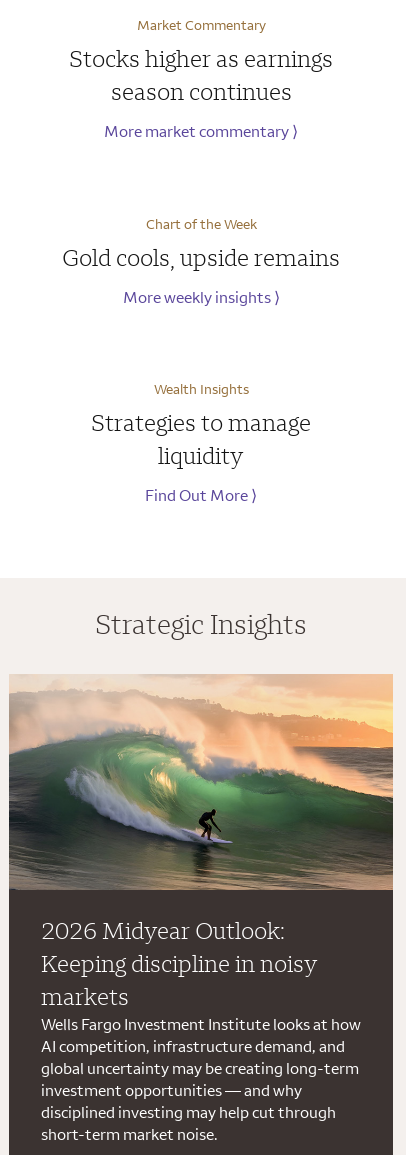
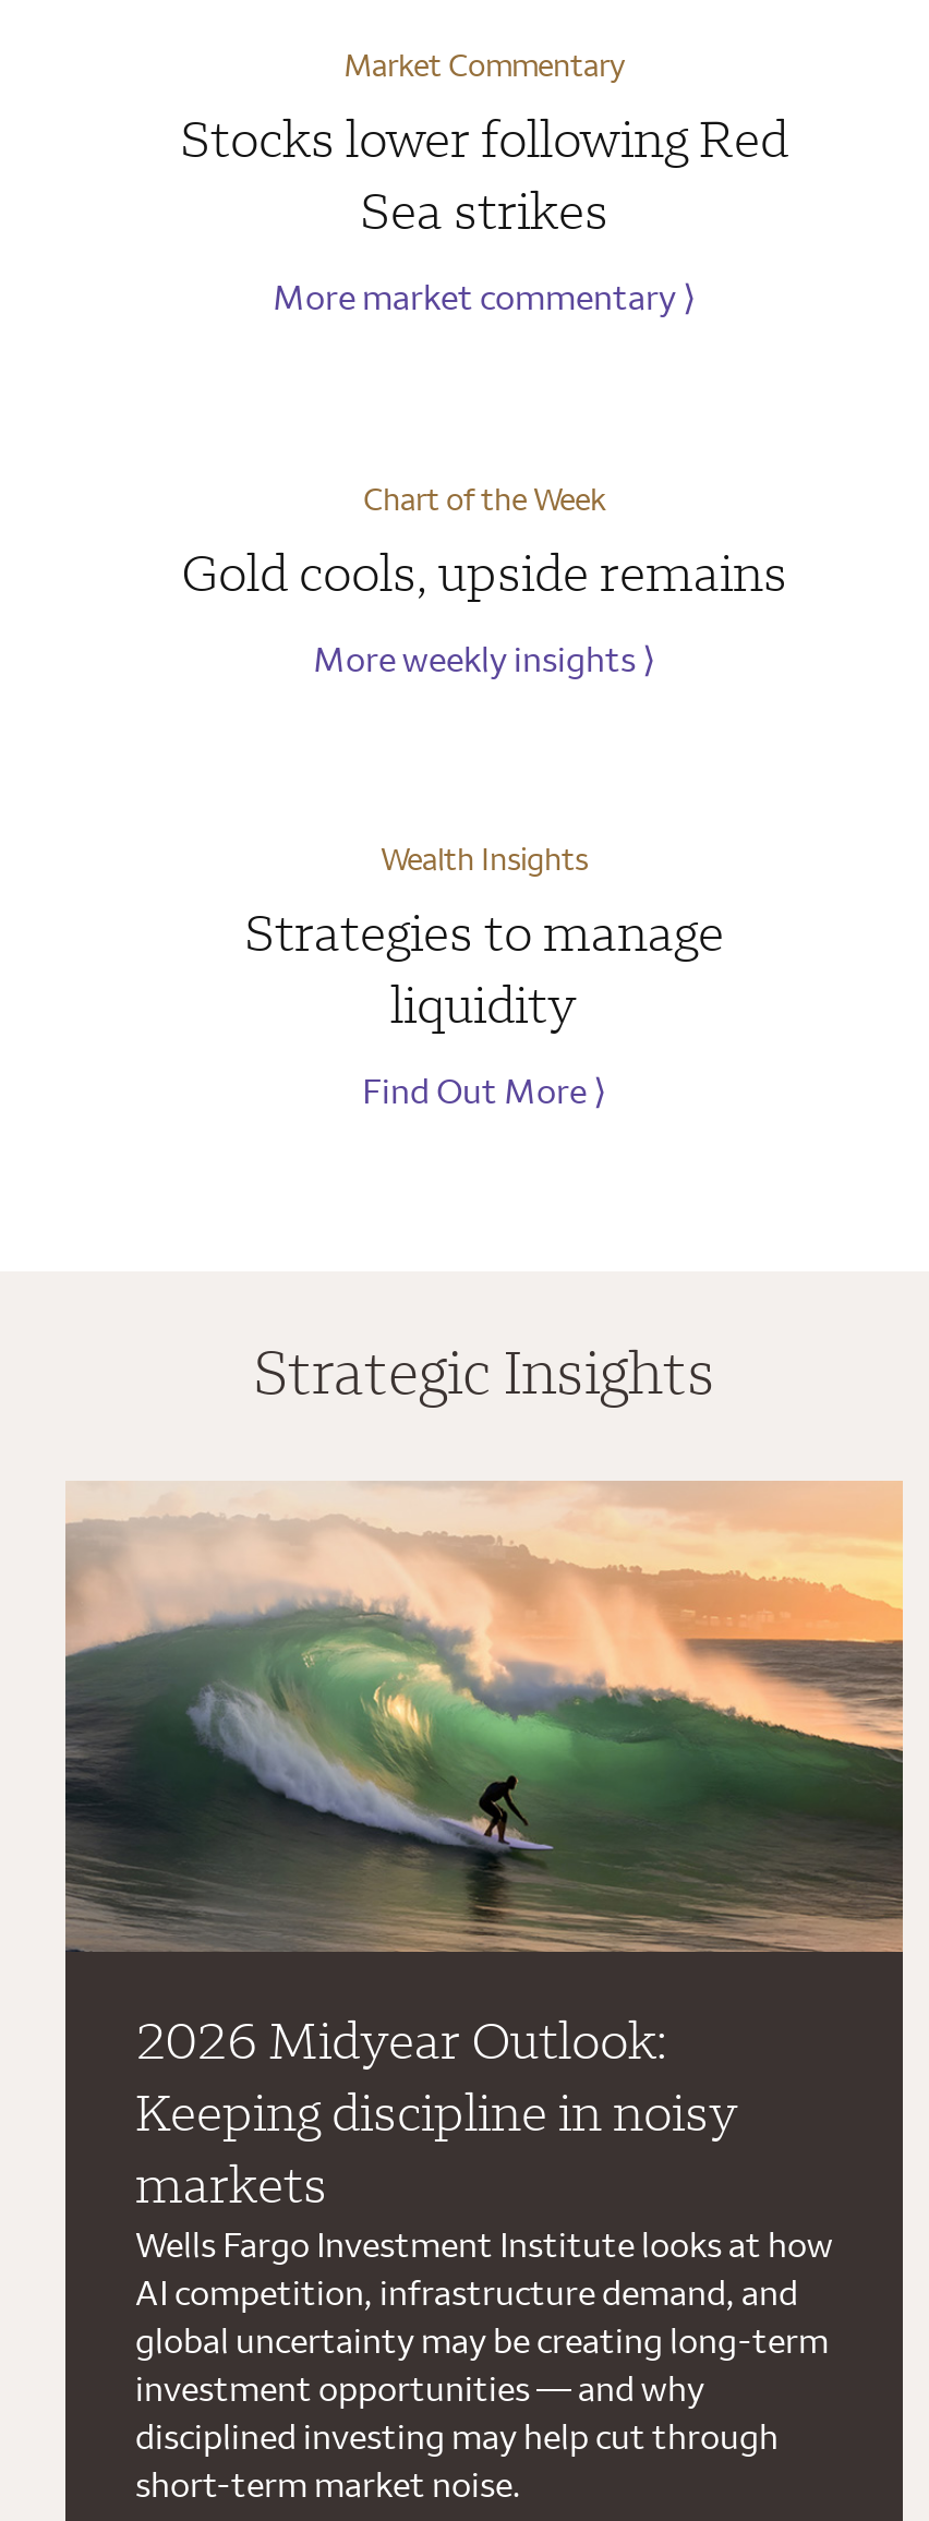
- Stocks higher as earnings
- season continues
+ Stocks lower following Red
+ Sea strikes
